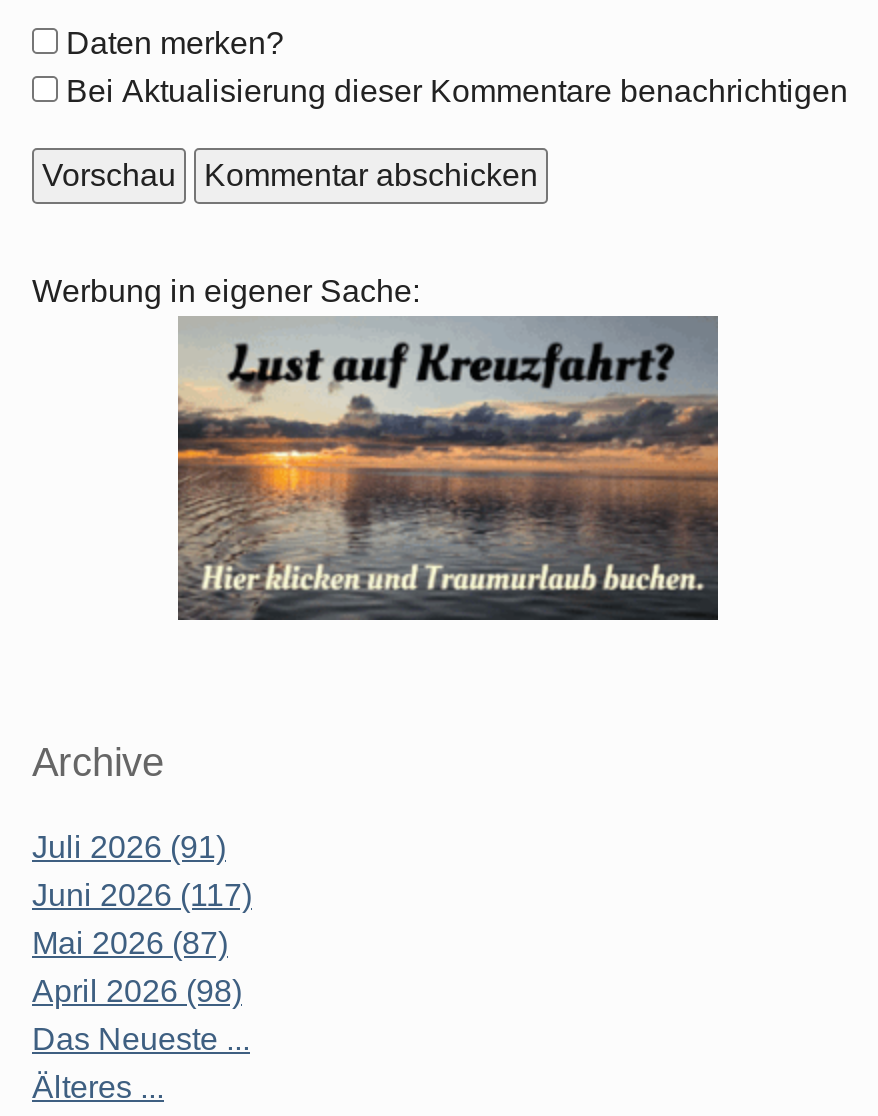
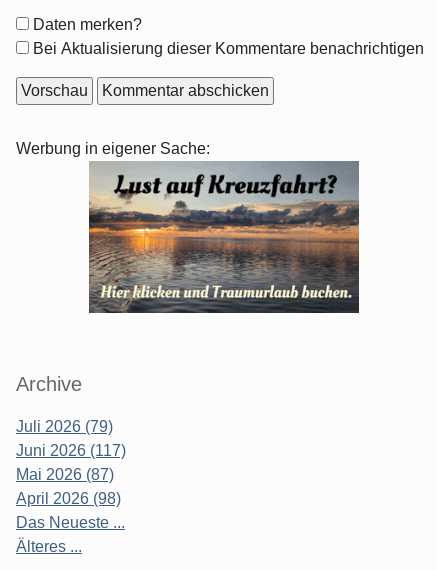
- Juli 2026 (91)
+ Juli 2026 (79)
